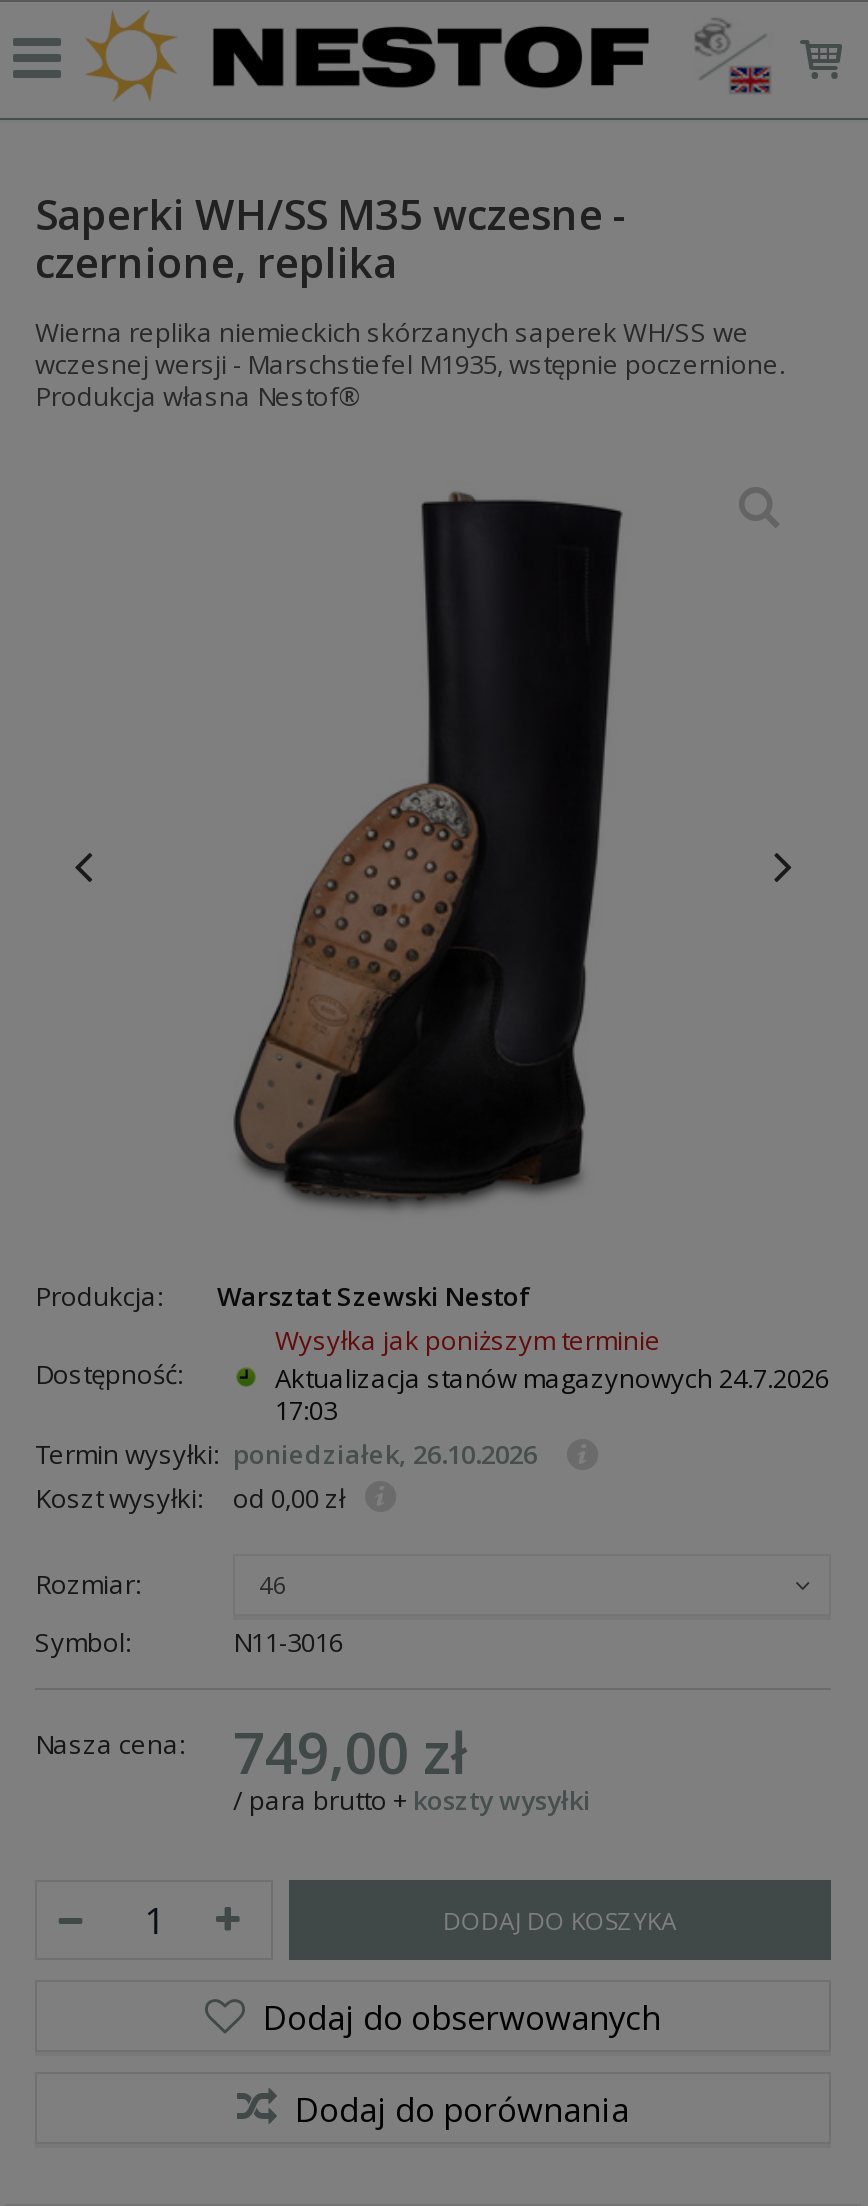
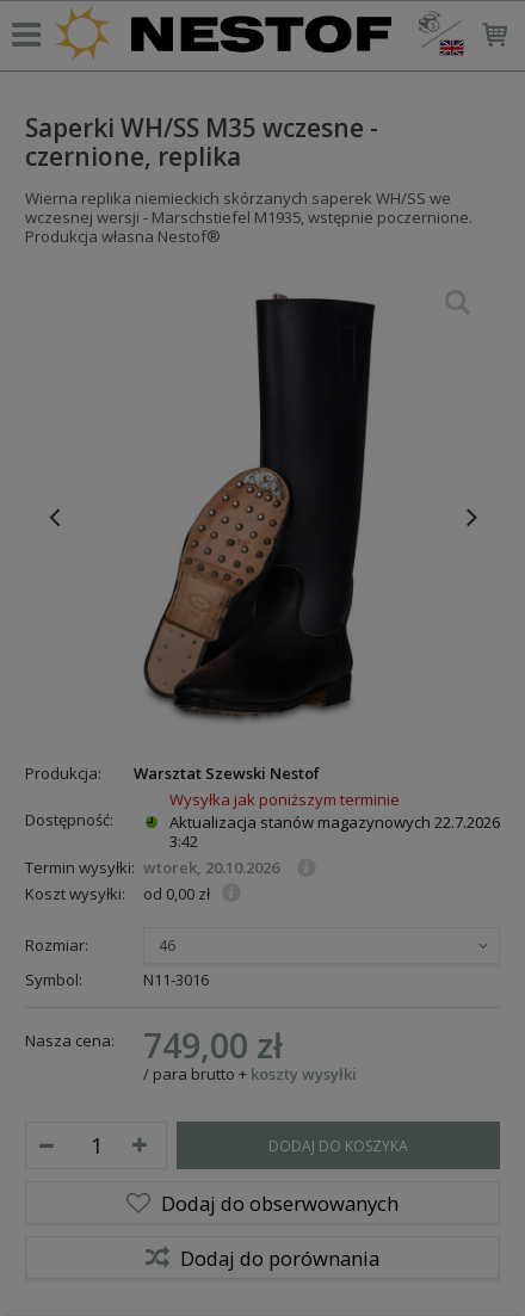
- Aktualizacja stanów magazynowych 24.7.2026
+ Aktualizacja stanów magazynowych 22.7.2026

- 17:03
+ 3:42

- Termin wysyłki: poniedziałek, 26.10.2026
+ Termin wysyłki: wtorek, 20.10.2026
